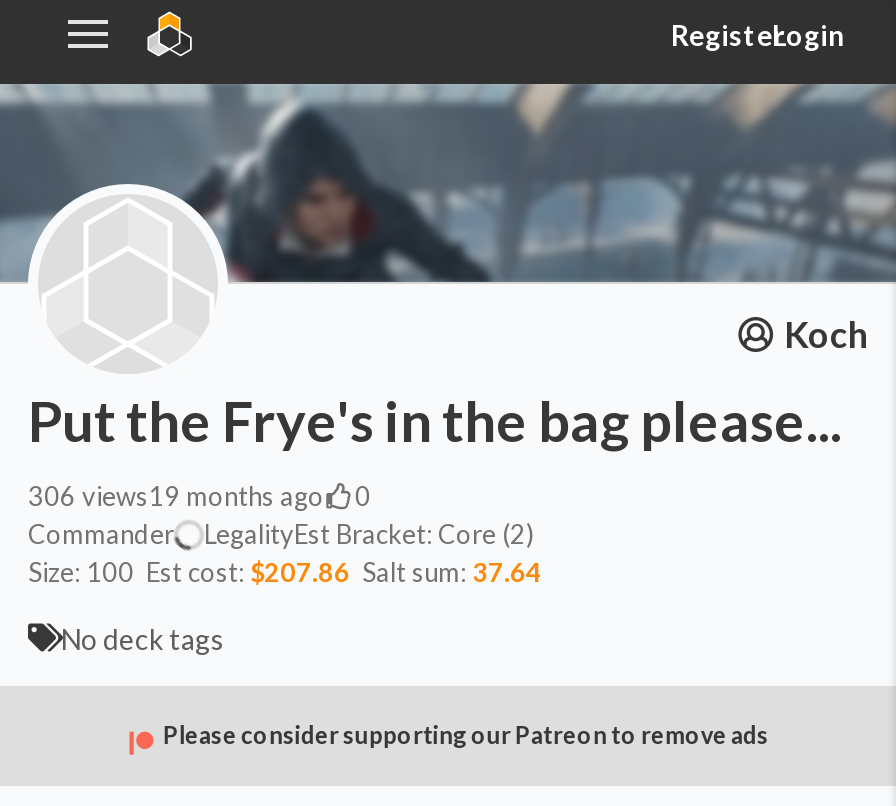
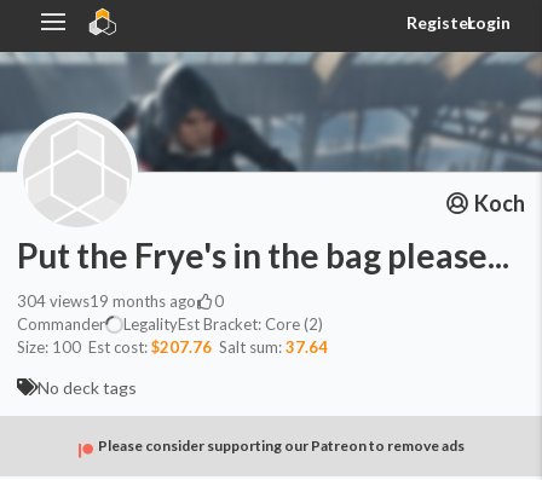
- 306 views19 months ago
+ 304 views19 months ago

- Size: 100 Est cost: $207.86 Salt sum: 37.64
+ Size: 100 Est cost: $207.76 Salt sum: 37.64
